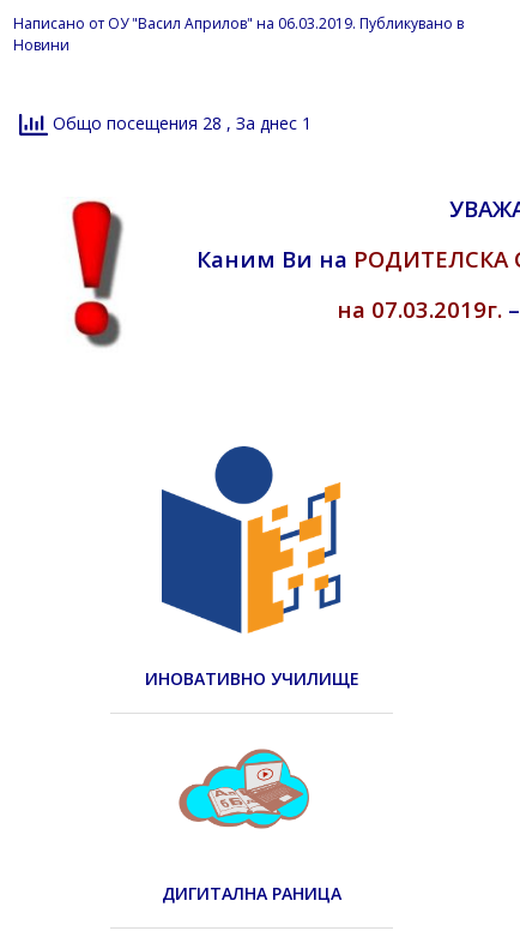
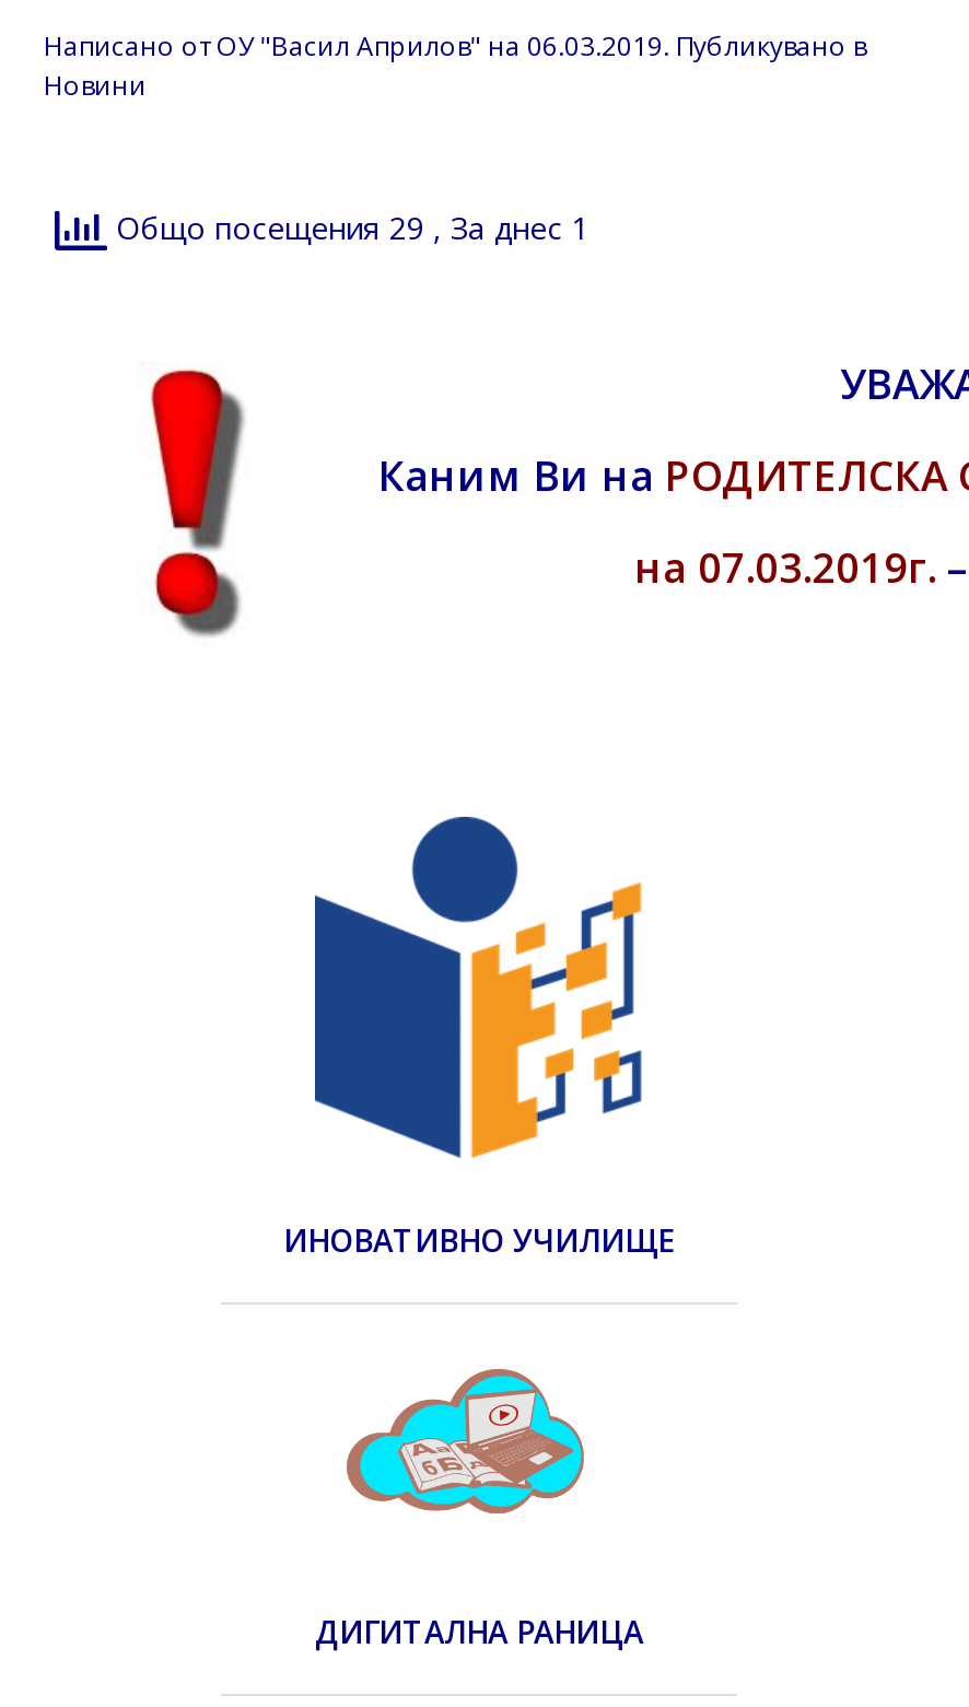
- Общо посещения 28, За днес 1
+ Общо посещения 29, За днес 1
